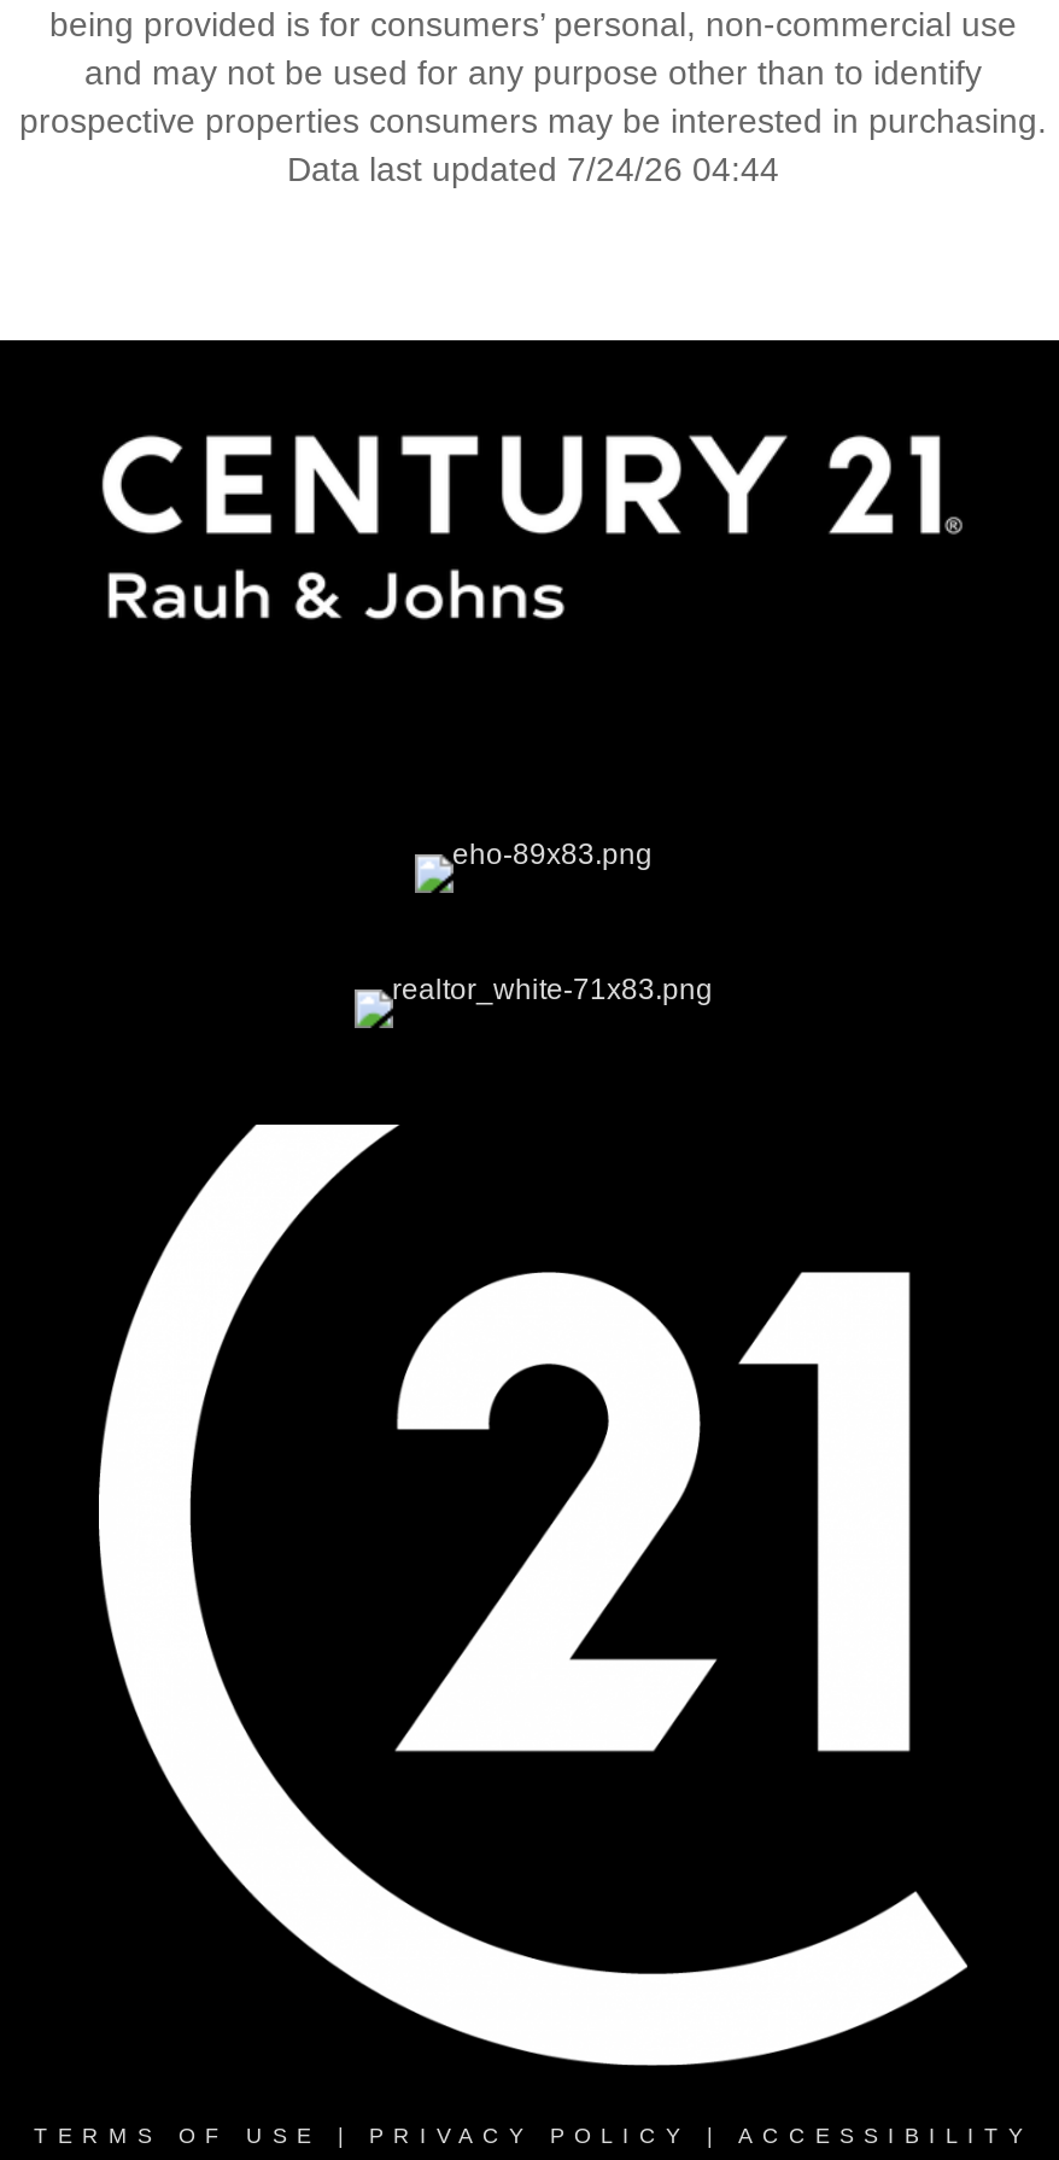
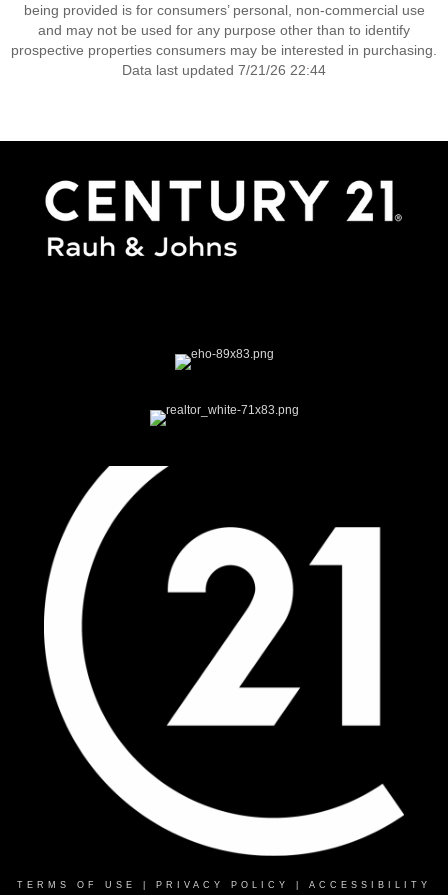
- Data last updated 7/24/26 04:44
+ Data last updated 7/21/26 22:44
